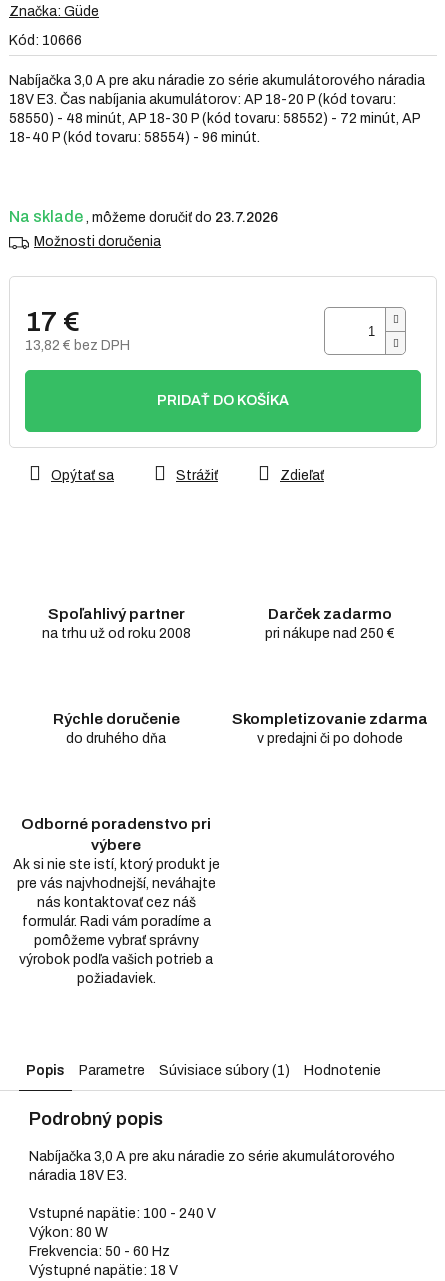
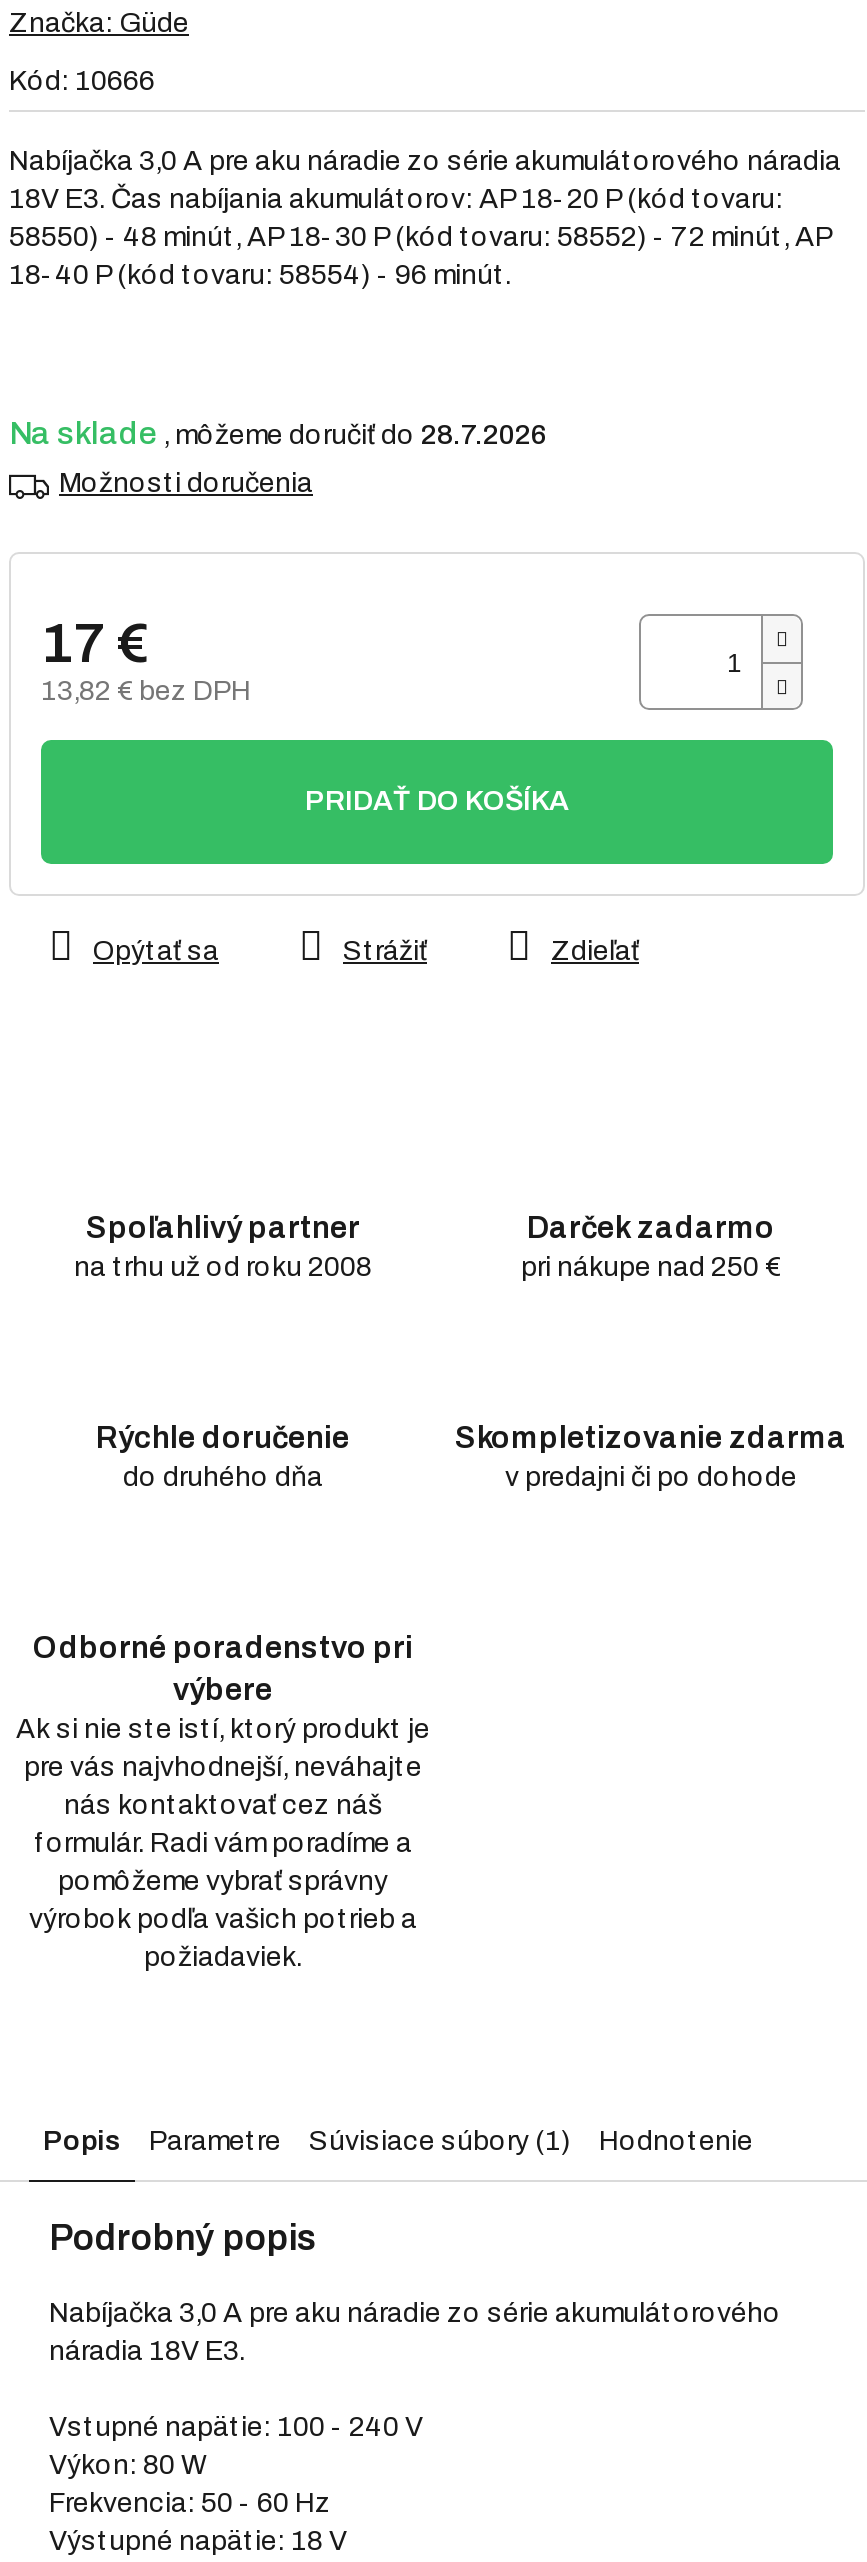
- 23.7.2026
+ 28.7.2026
